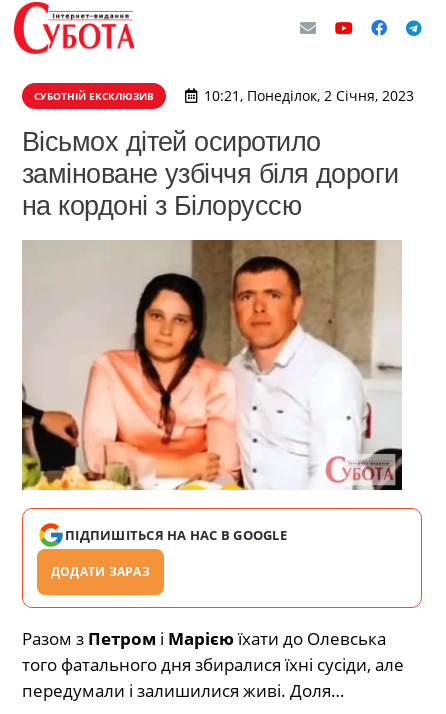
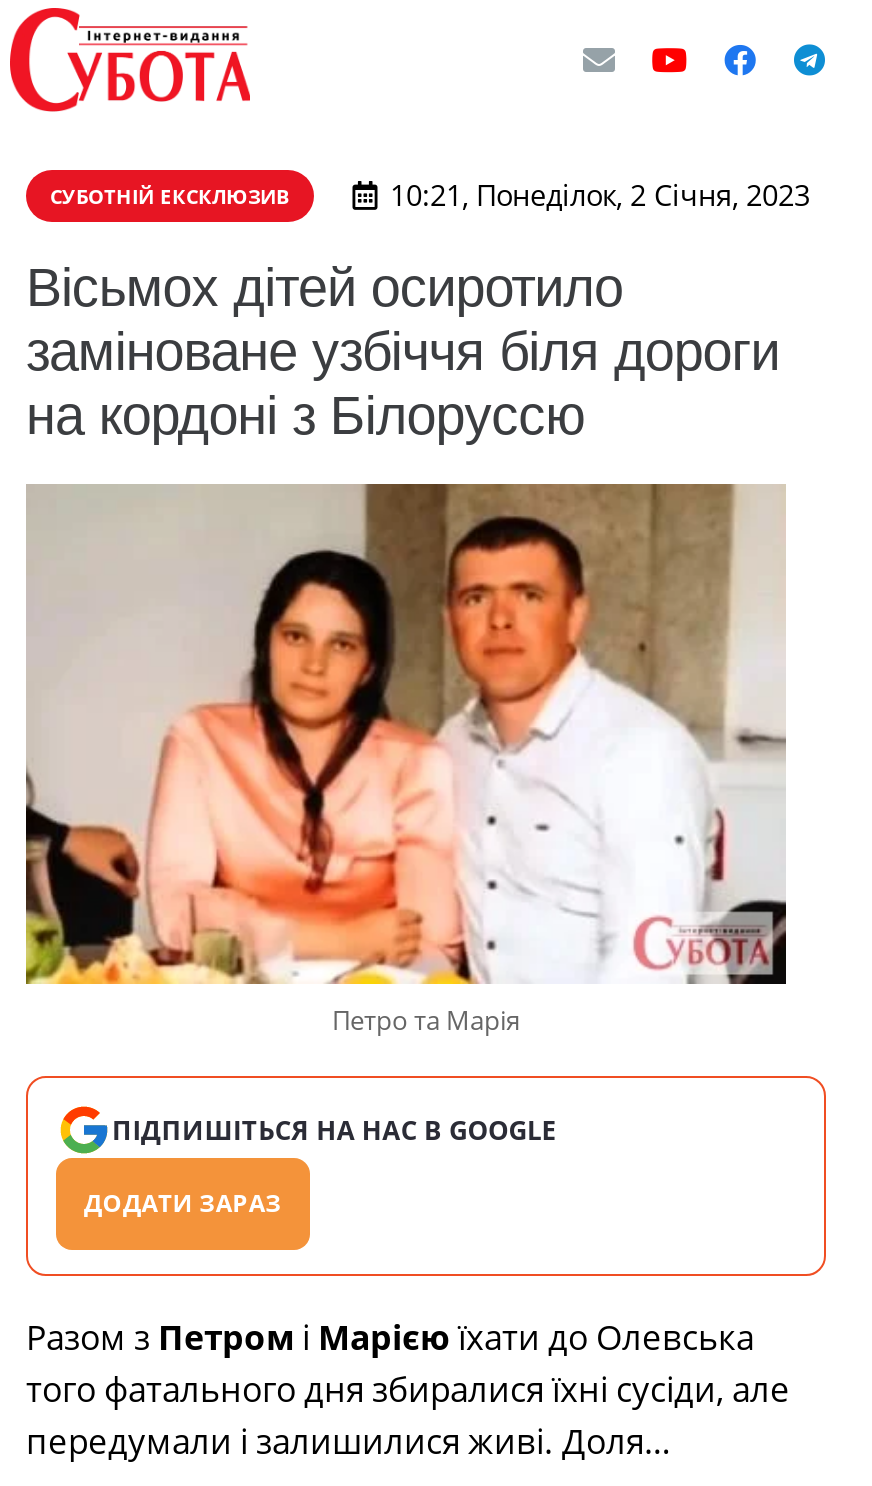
+ Петро та Марія
